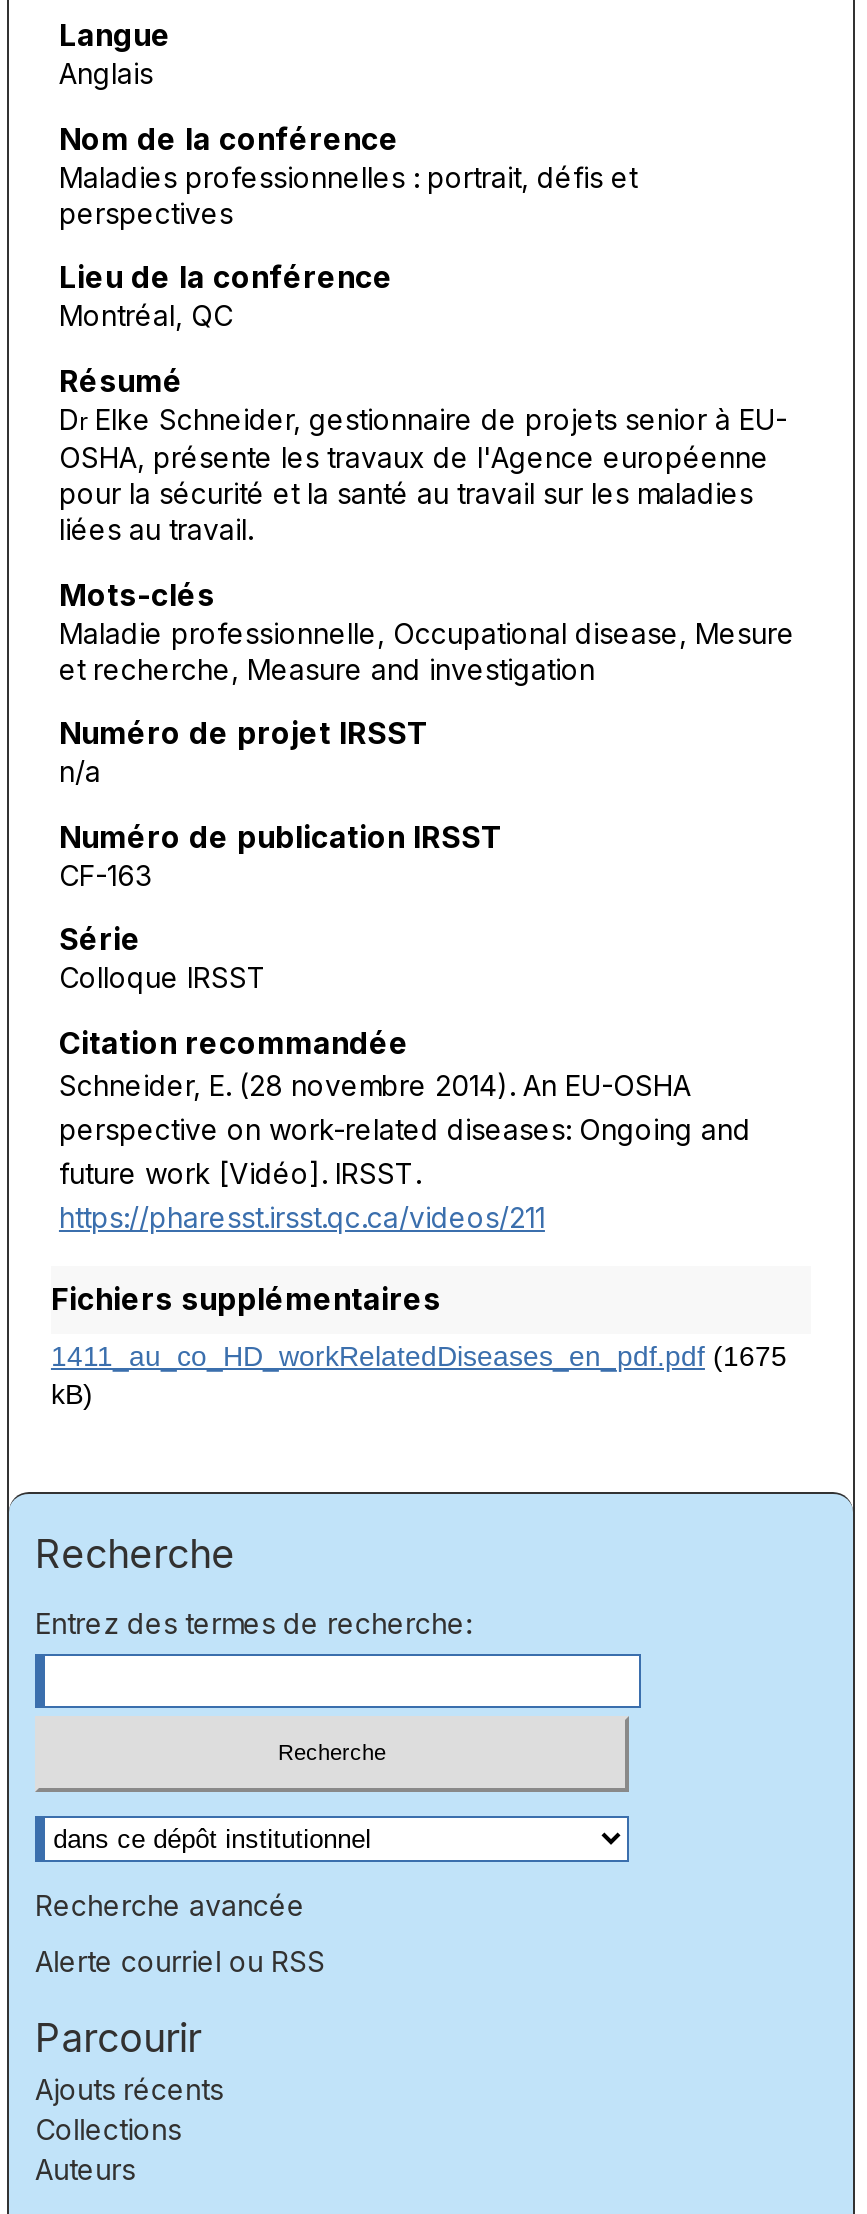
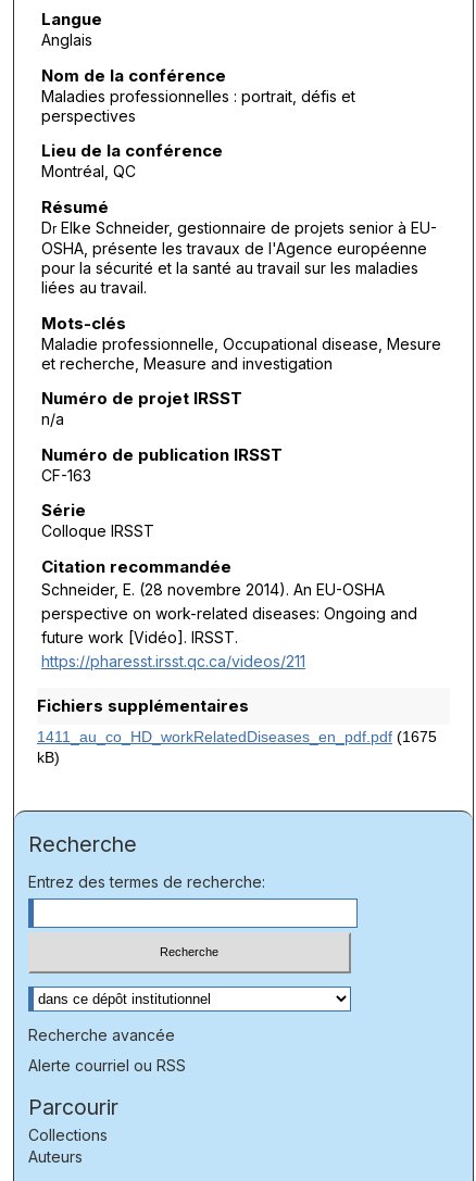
- Ajouts récents
